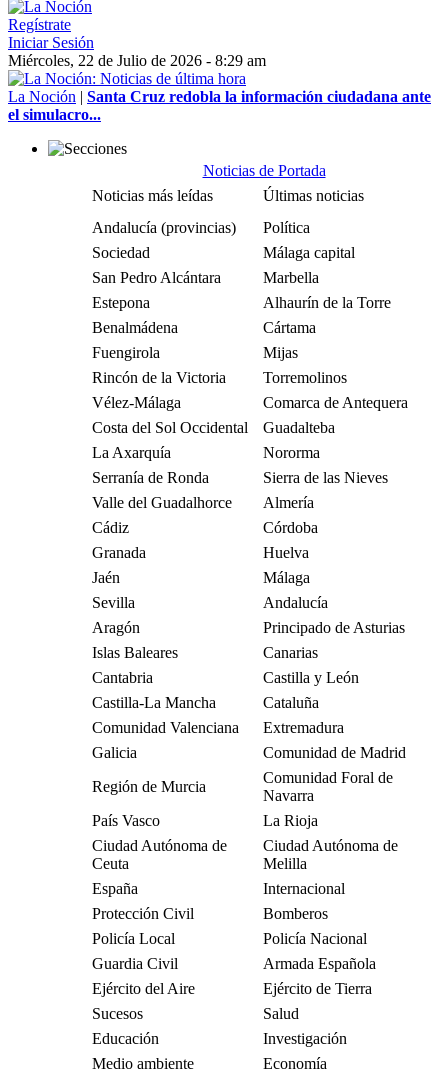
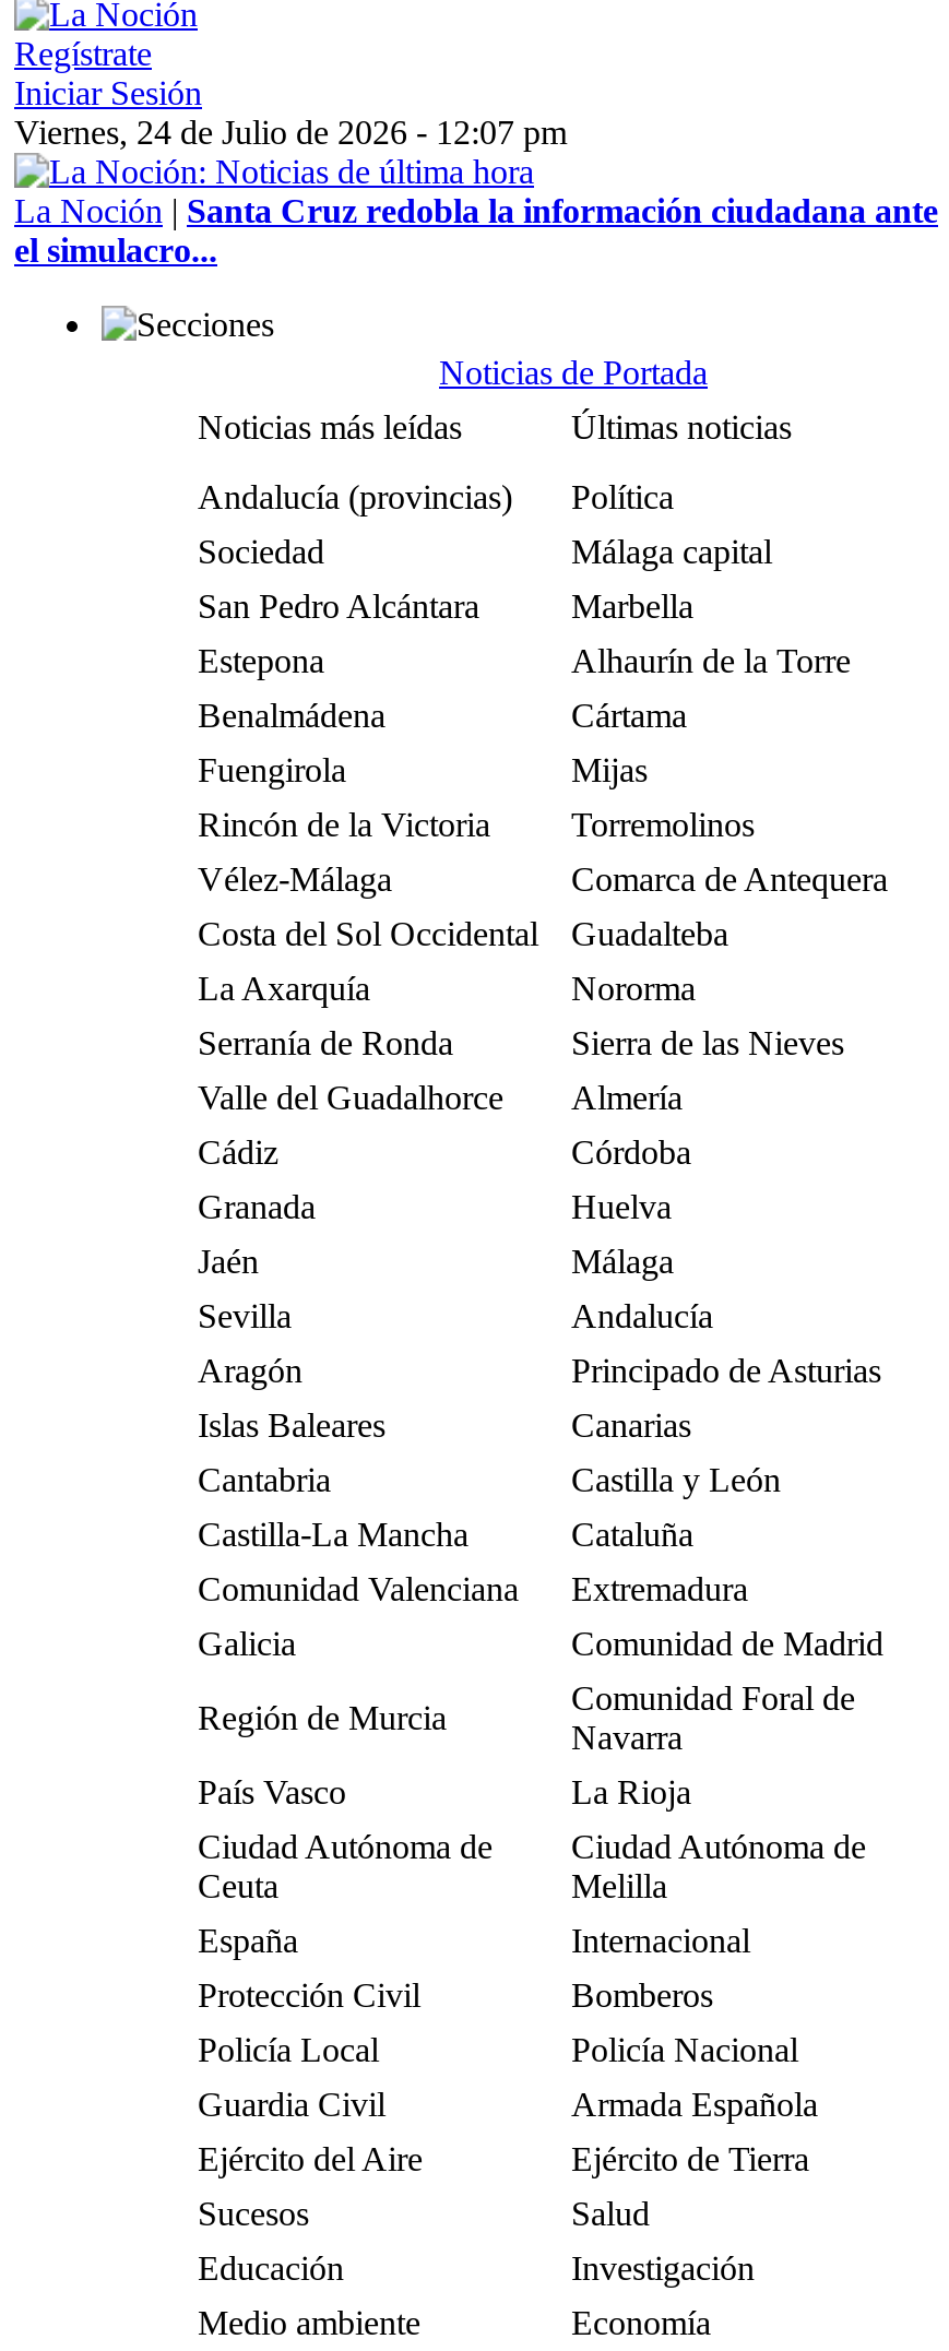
- Miércoles, 22 de Julio de 2026 - 8:29 am
+ Viernes, 24 de Julio de 2026 - 12:07 pm
